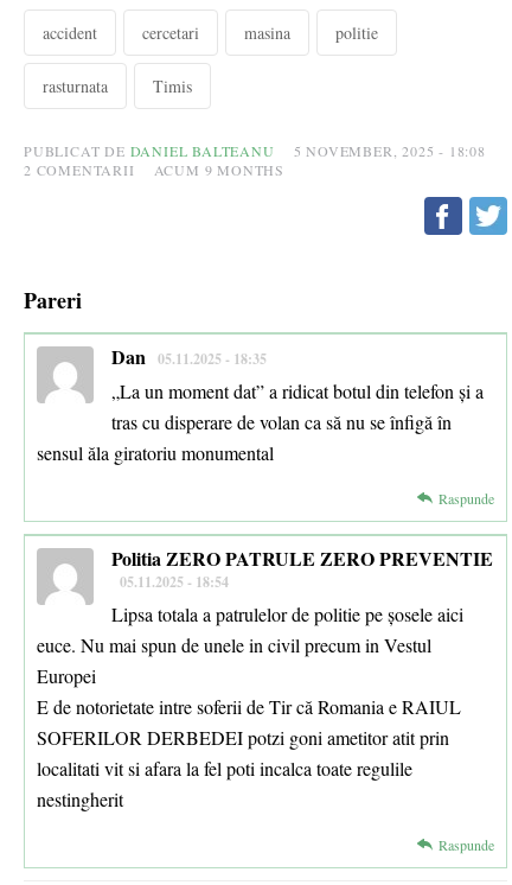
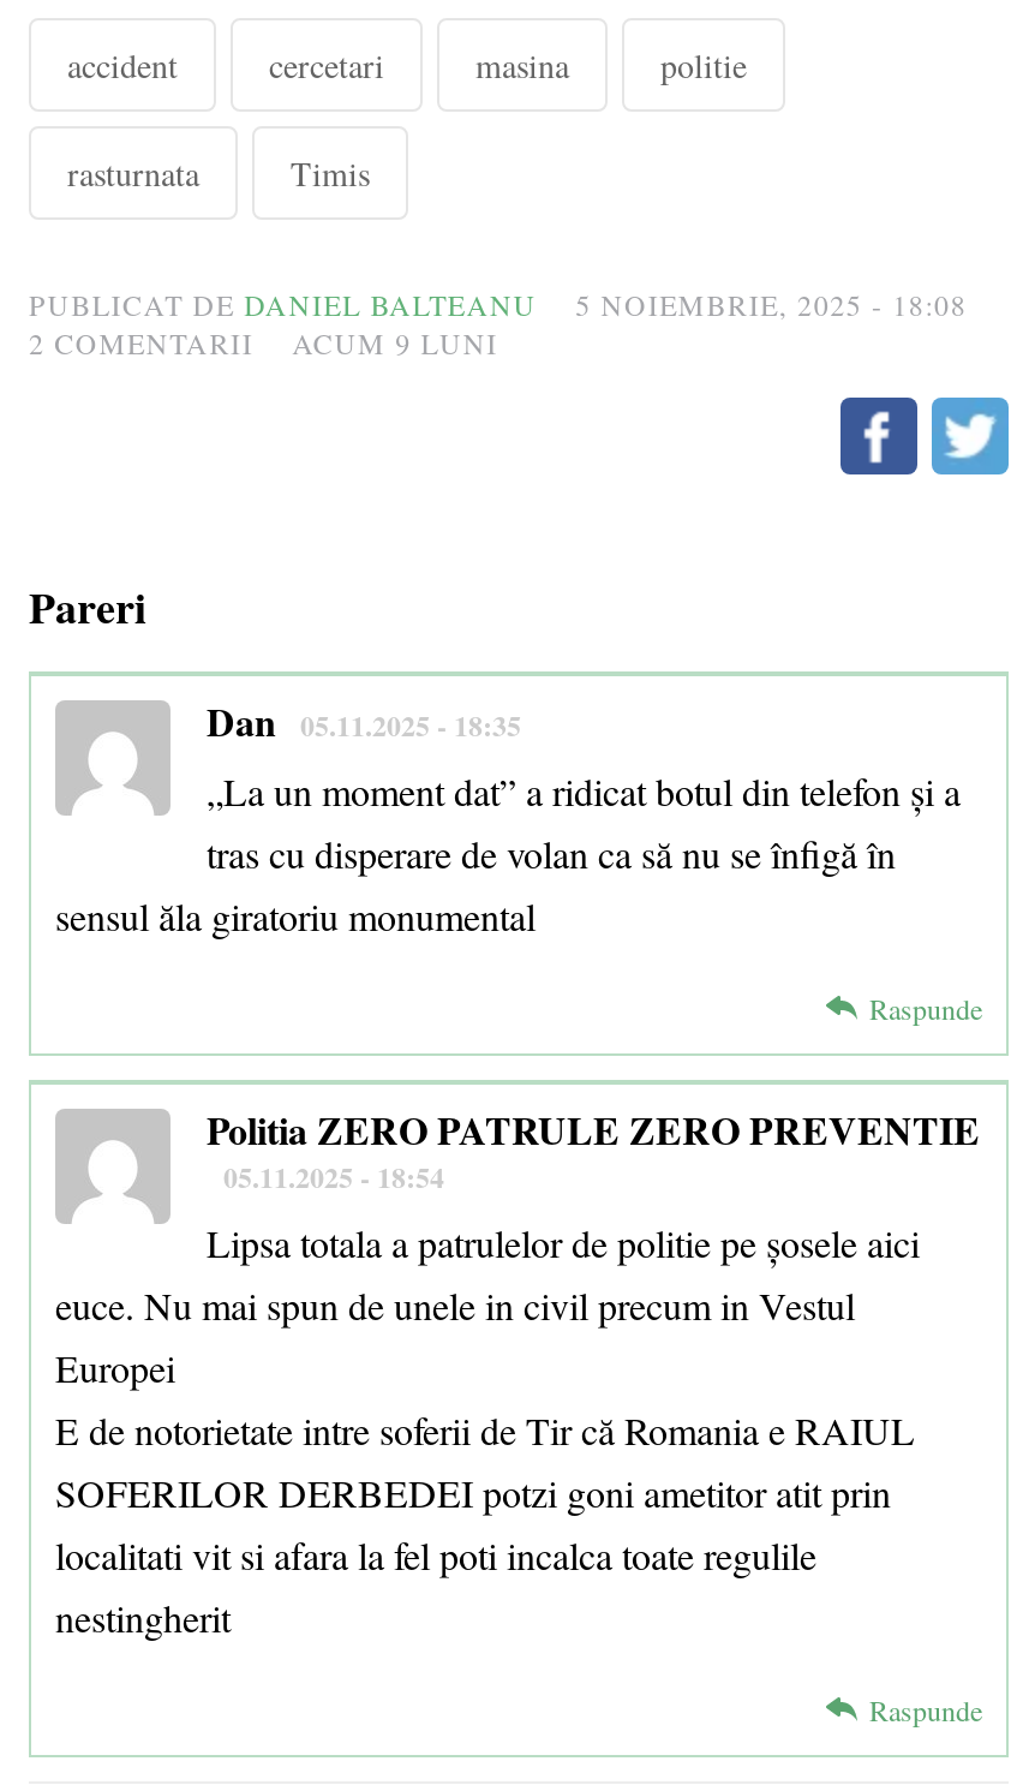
- PUBLICAT DE DANIEL BALTEANU 5 NOVEMBER, 2025 - 18:08
+ PUBLICAT DE DANIEL BALTEANU 5 NOIEMBRIE, 2025 - 18:08

- 2 COMENTARII ACUM 9 MONTHS
+ 2 COMENTARII ACUM 9 LUNI
